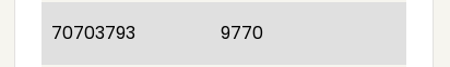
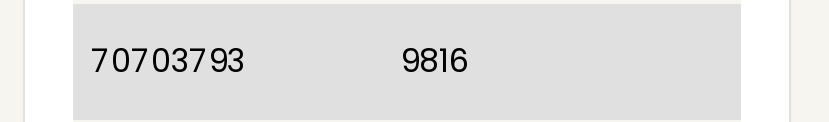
- 9770
+ 9816
